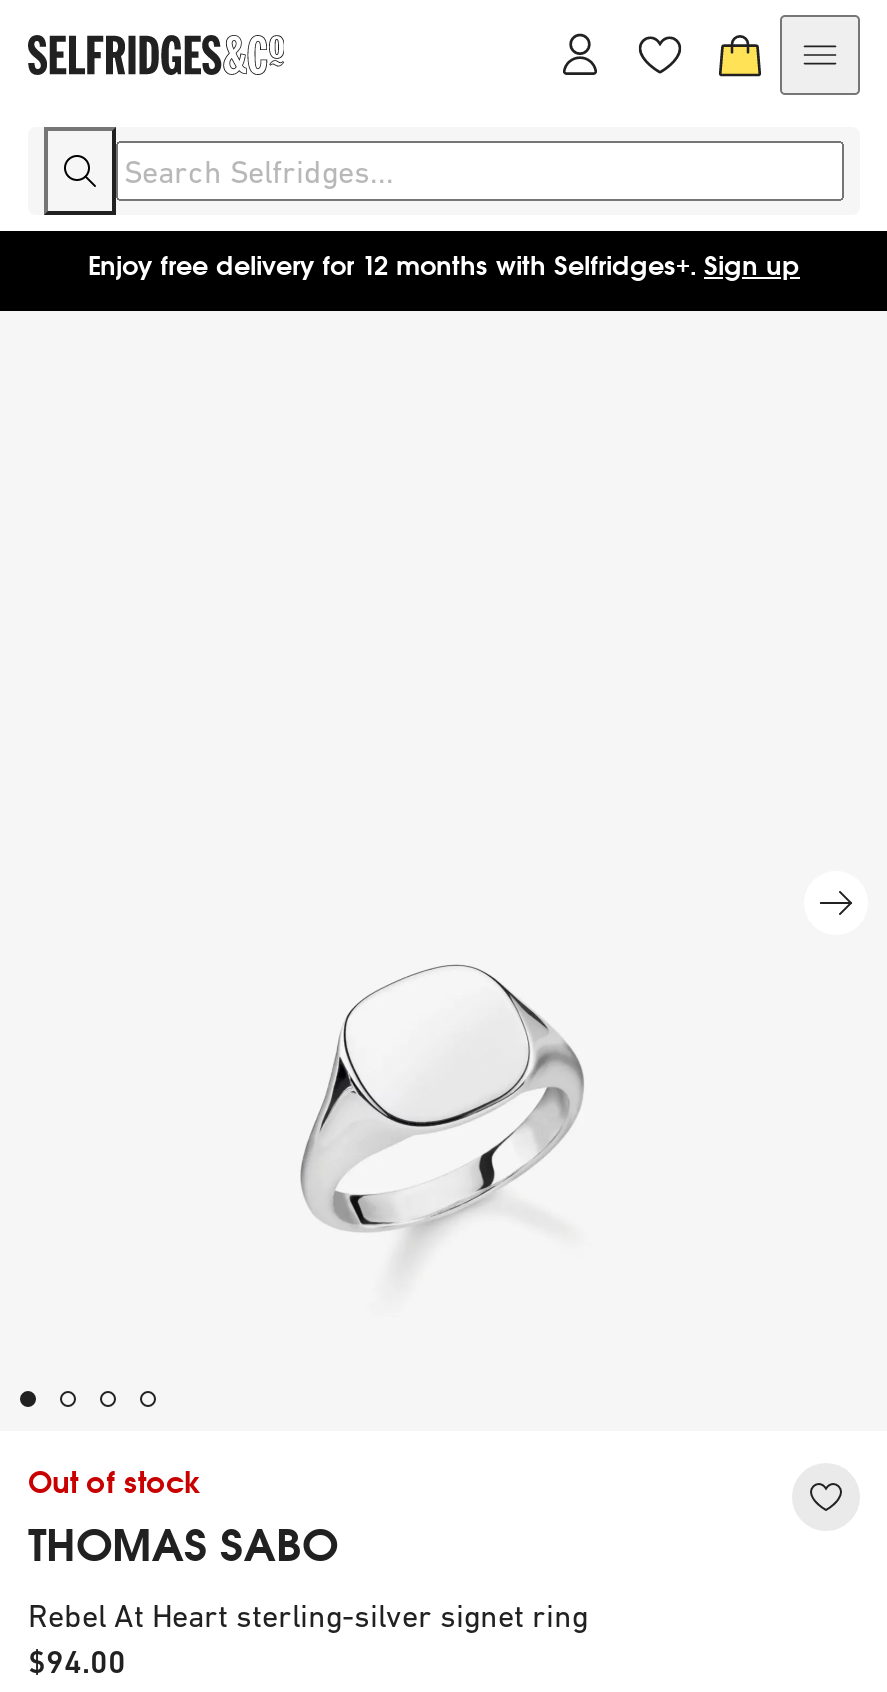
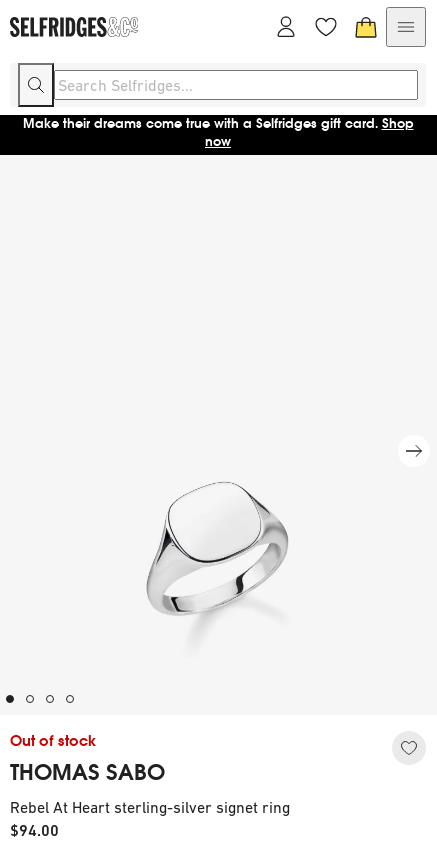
- Enjoy free delivery for 12 months with Selfridges+. Sign up
+ Make their dreams come true with a Selfridges gift card.Shop
+ now
